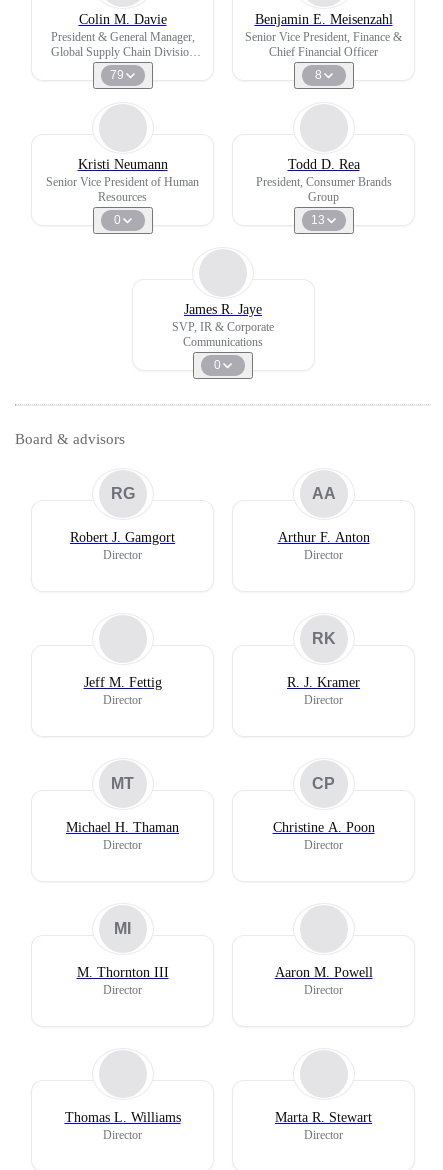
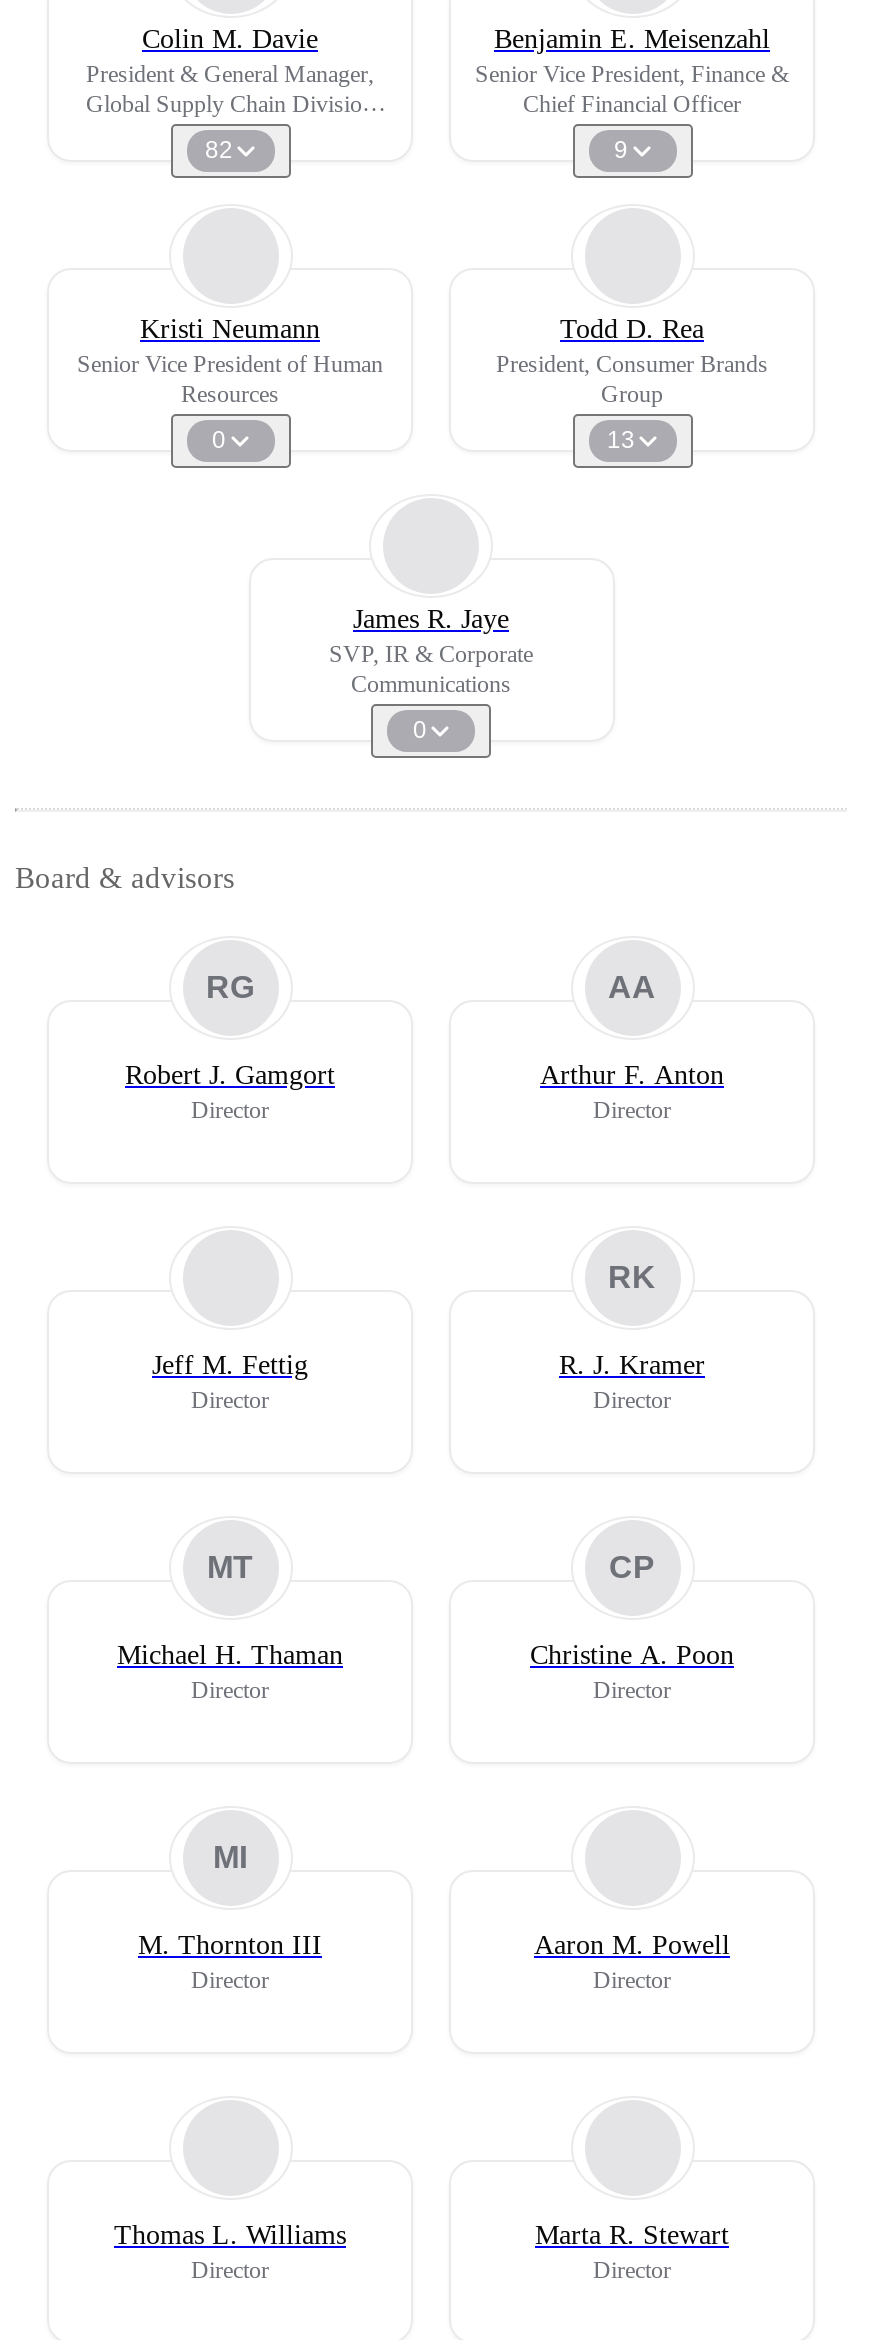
- 79
+ 82

- 8
+ 9
